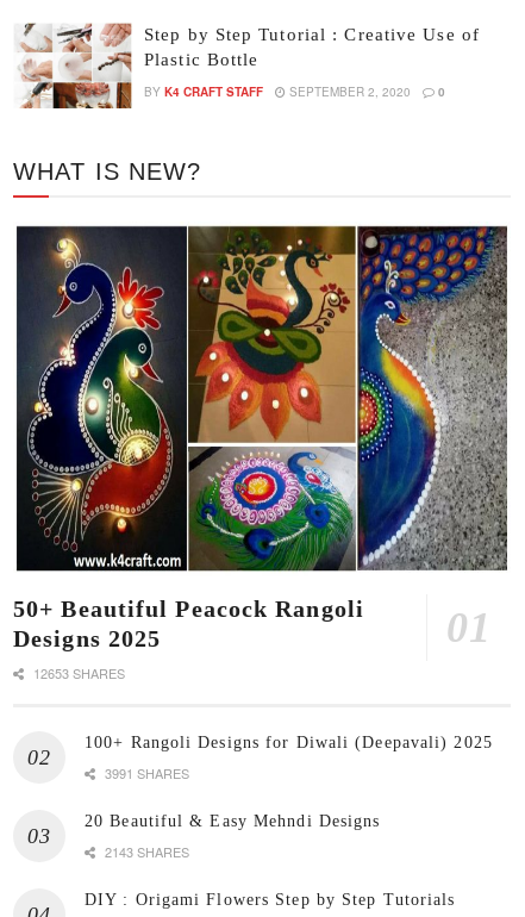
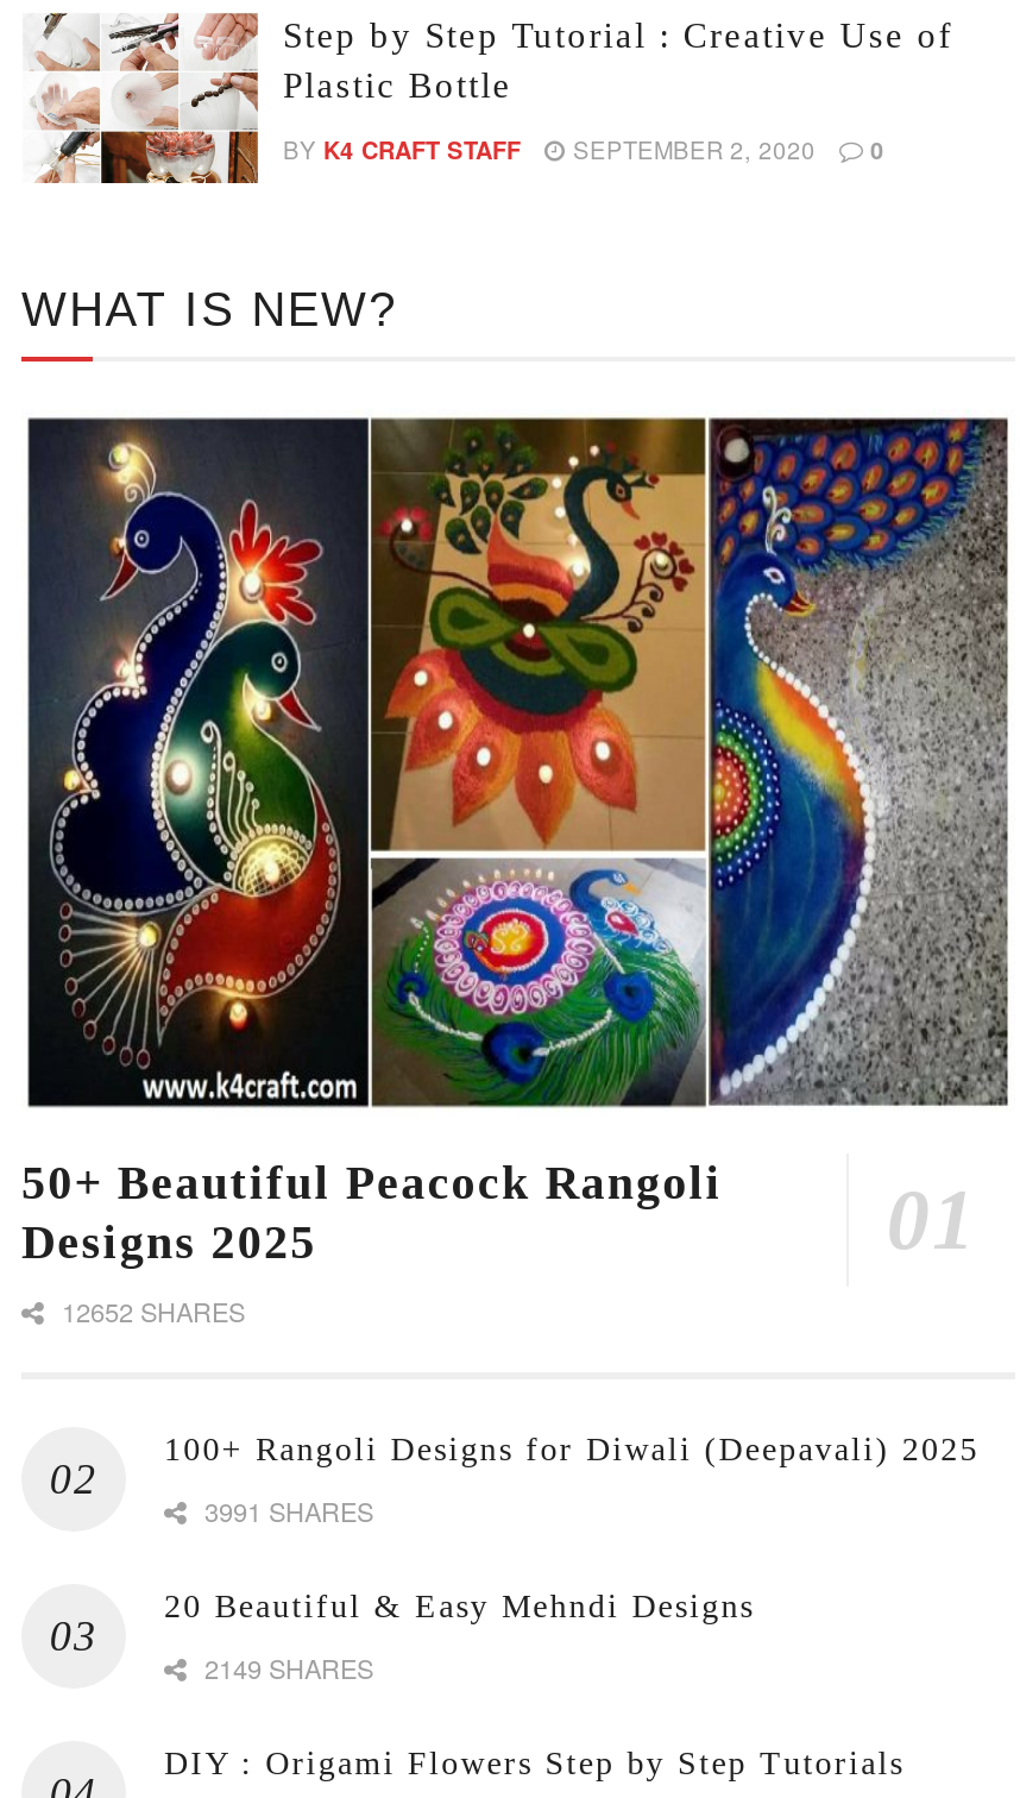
- 12653 SHARES
+ 12652 SHARES

- 2143 SHARES
+ 2149 SHARES
